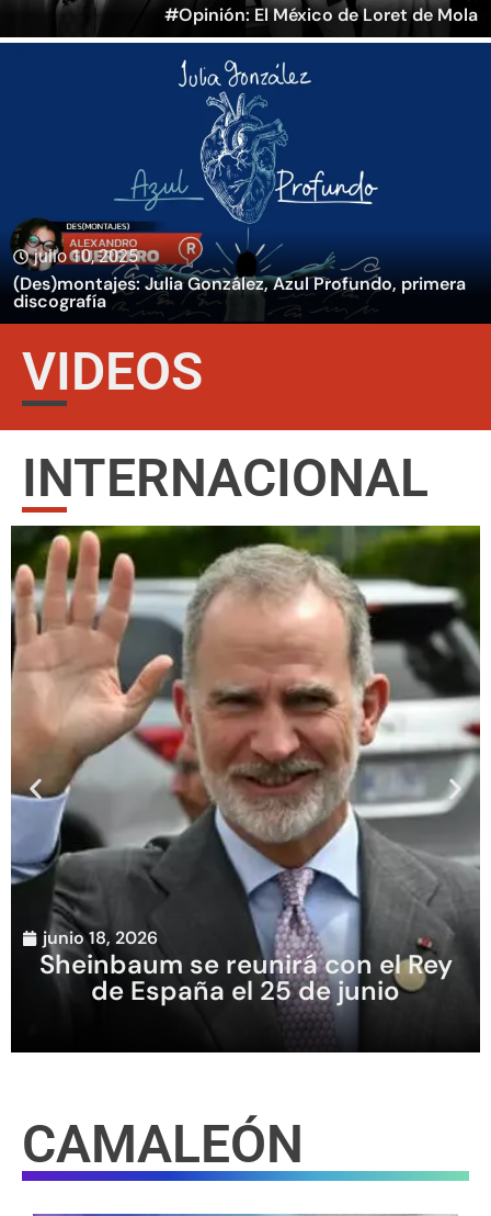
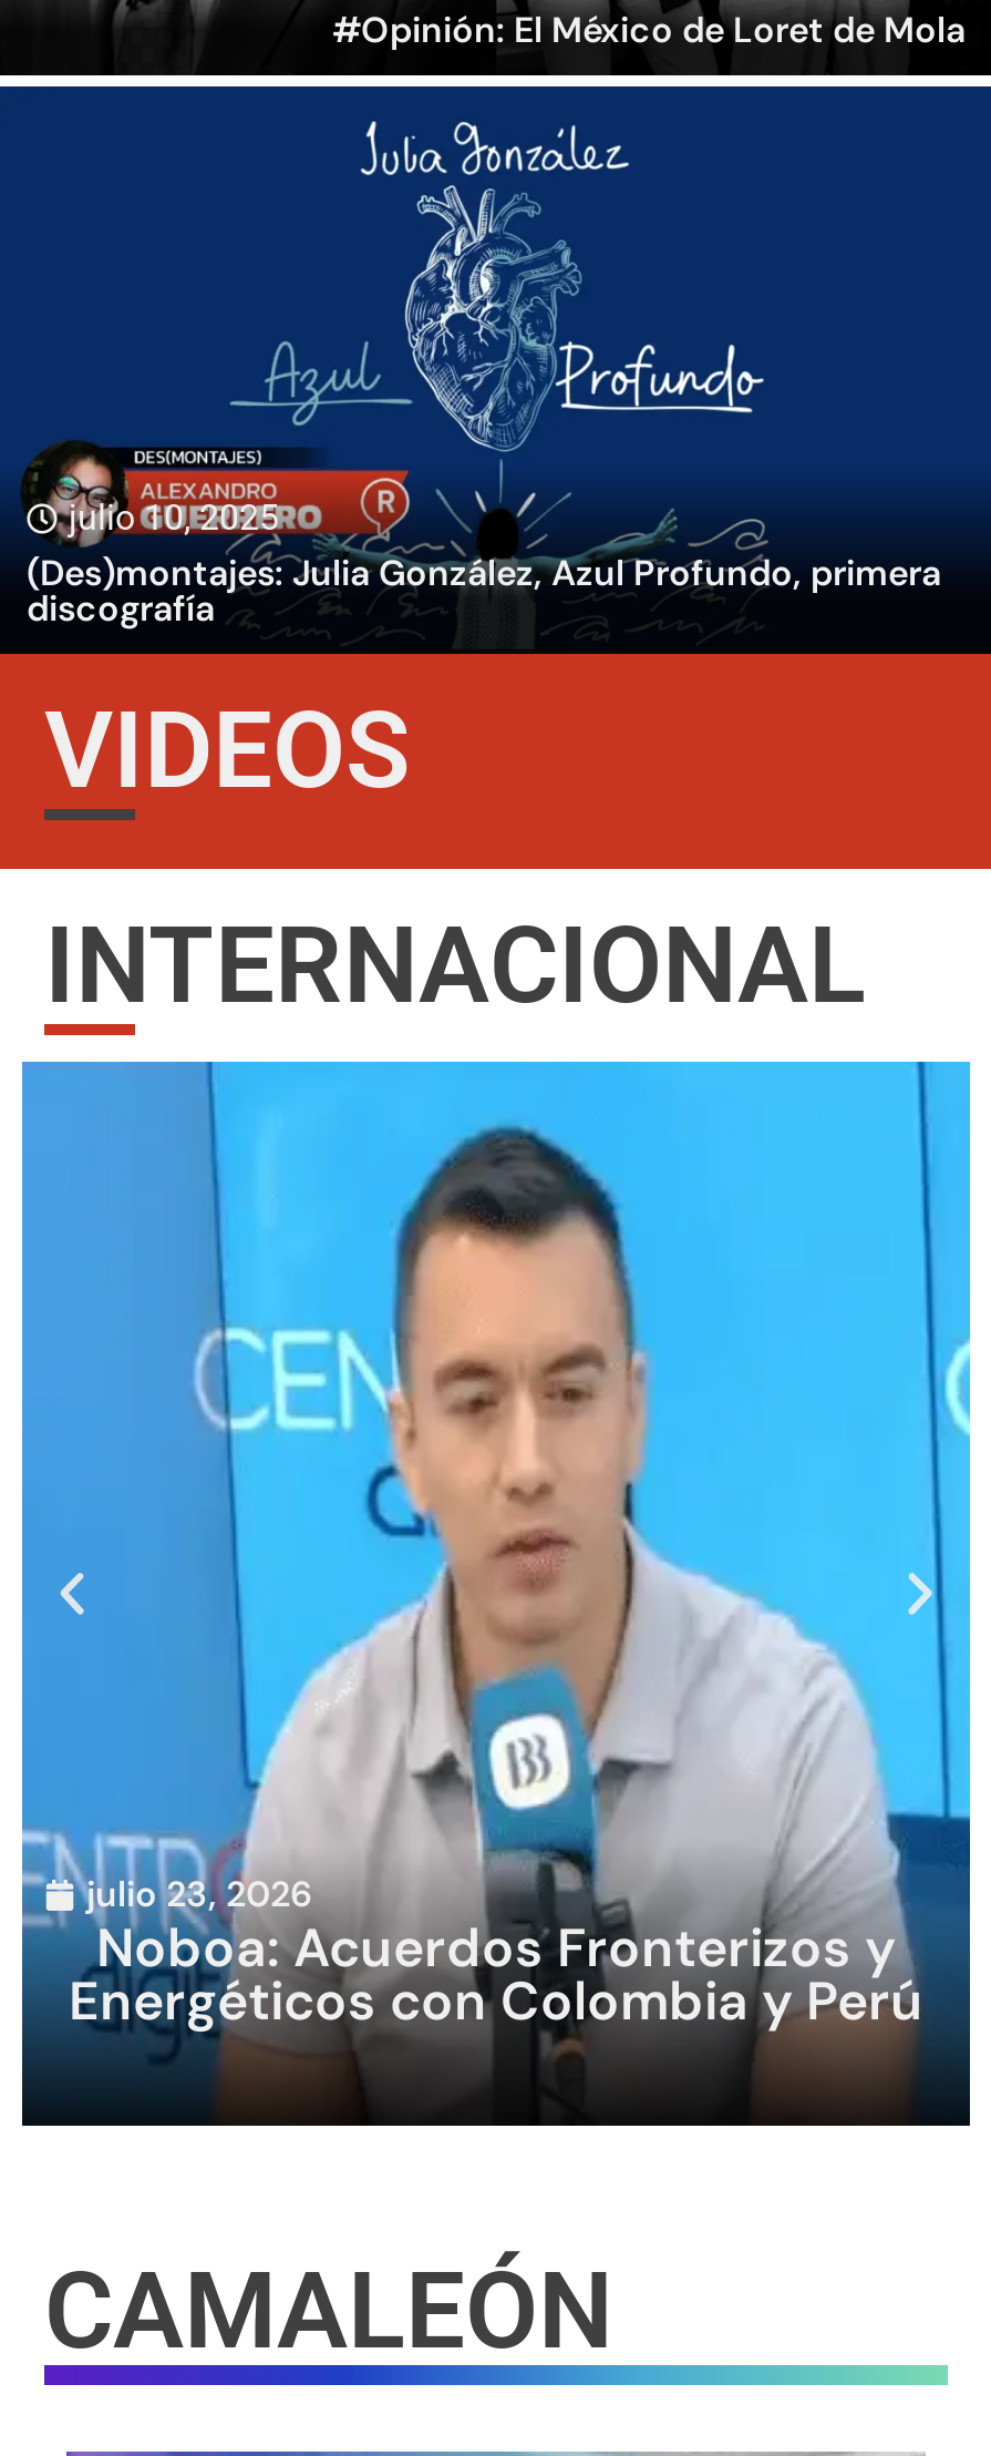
- [image]
- junio 18, 2026
- Sheinbaum se reunirá con el Rey
- de España el 25 de junio
+ [image]
+ julio 23, 2026
+ Noboa: Acuerdos Fronterizos y
+ Energéticos con Colombia y Perú
